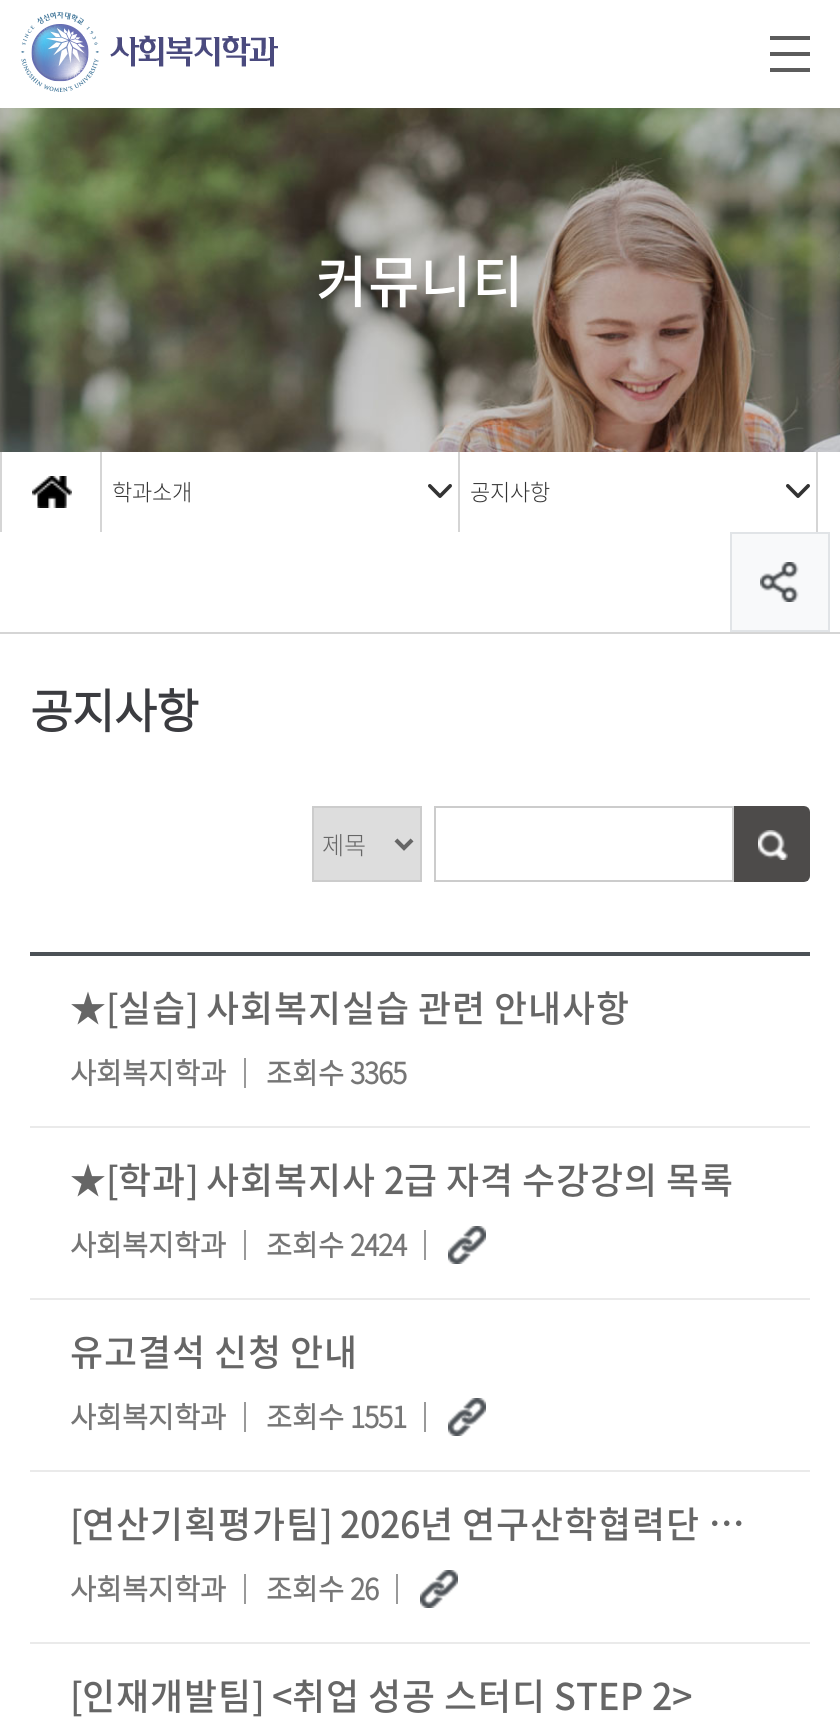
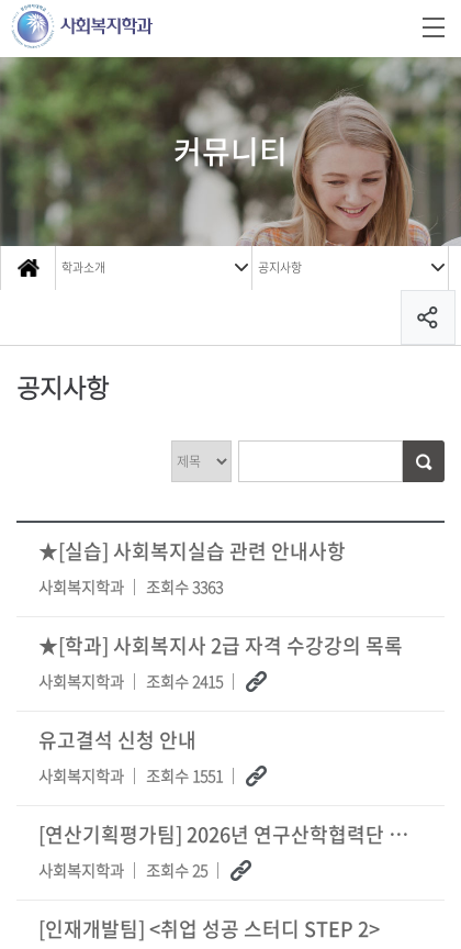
- 사회복지학과 조회수 3365
+ 사회복지학과 조회수 3363

- 사회복지학과 조회수 2424
+ 사회복지학과 조회수 2415

- 사회복지학과 조회수 26
+ 사회복지학과 조회수 25
